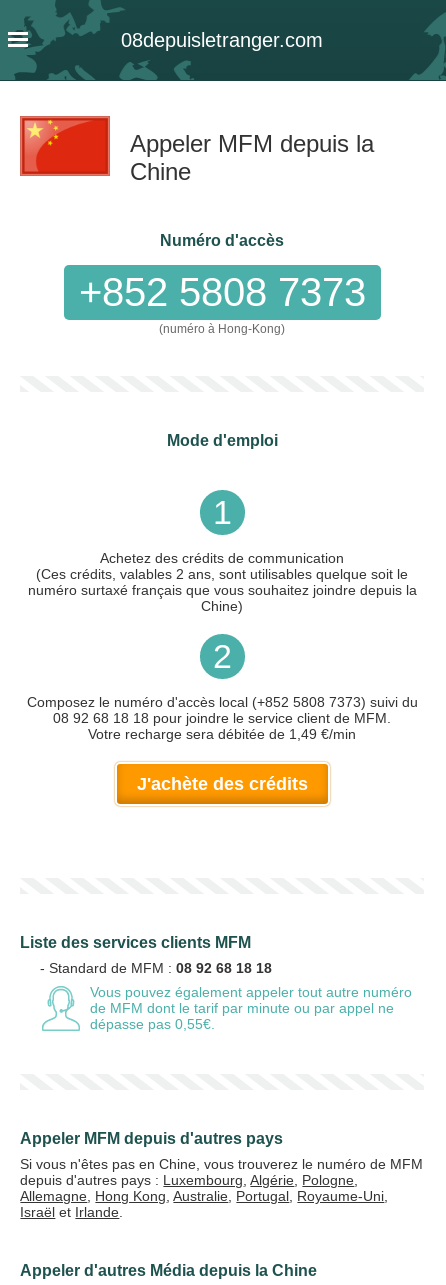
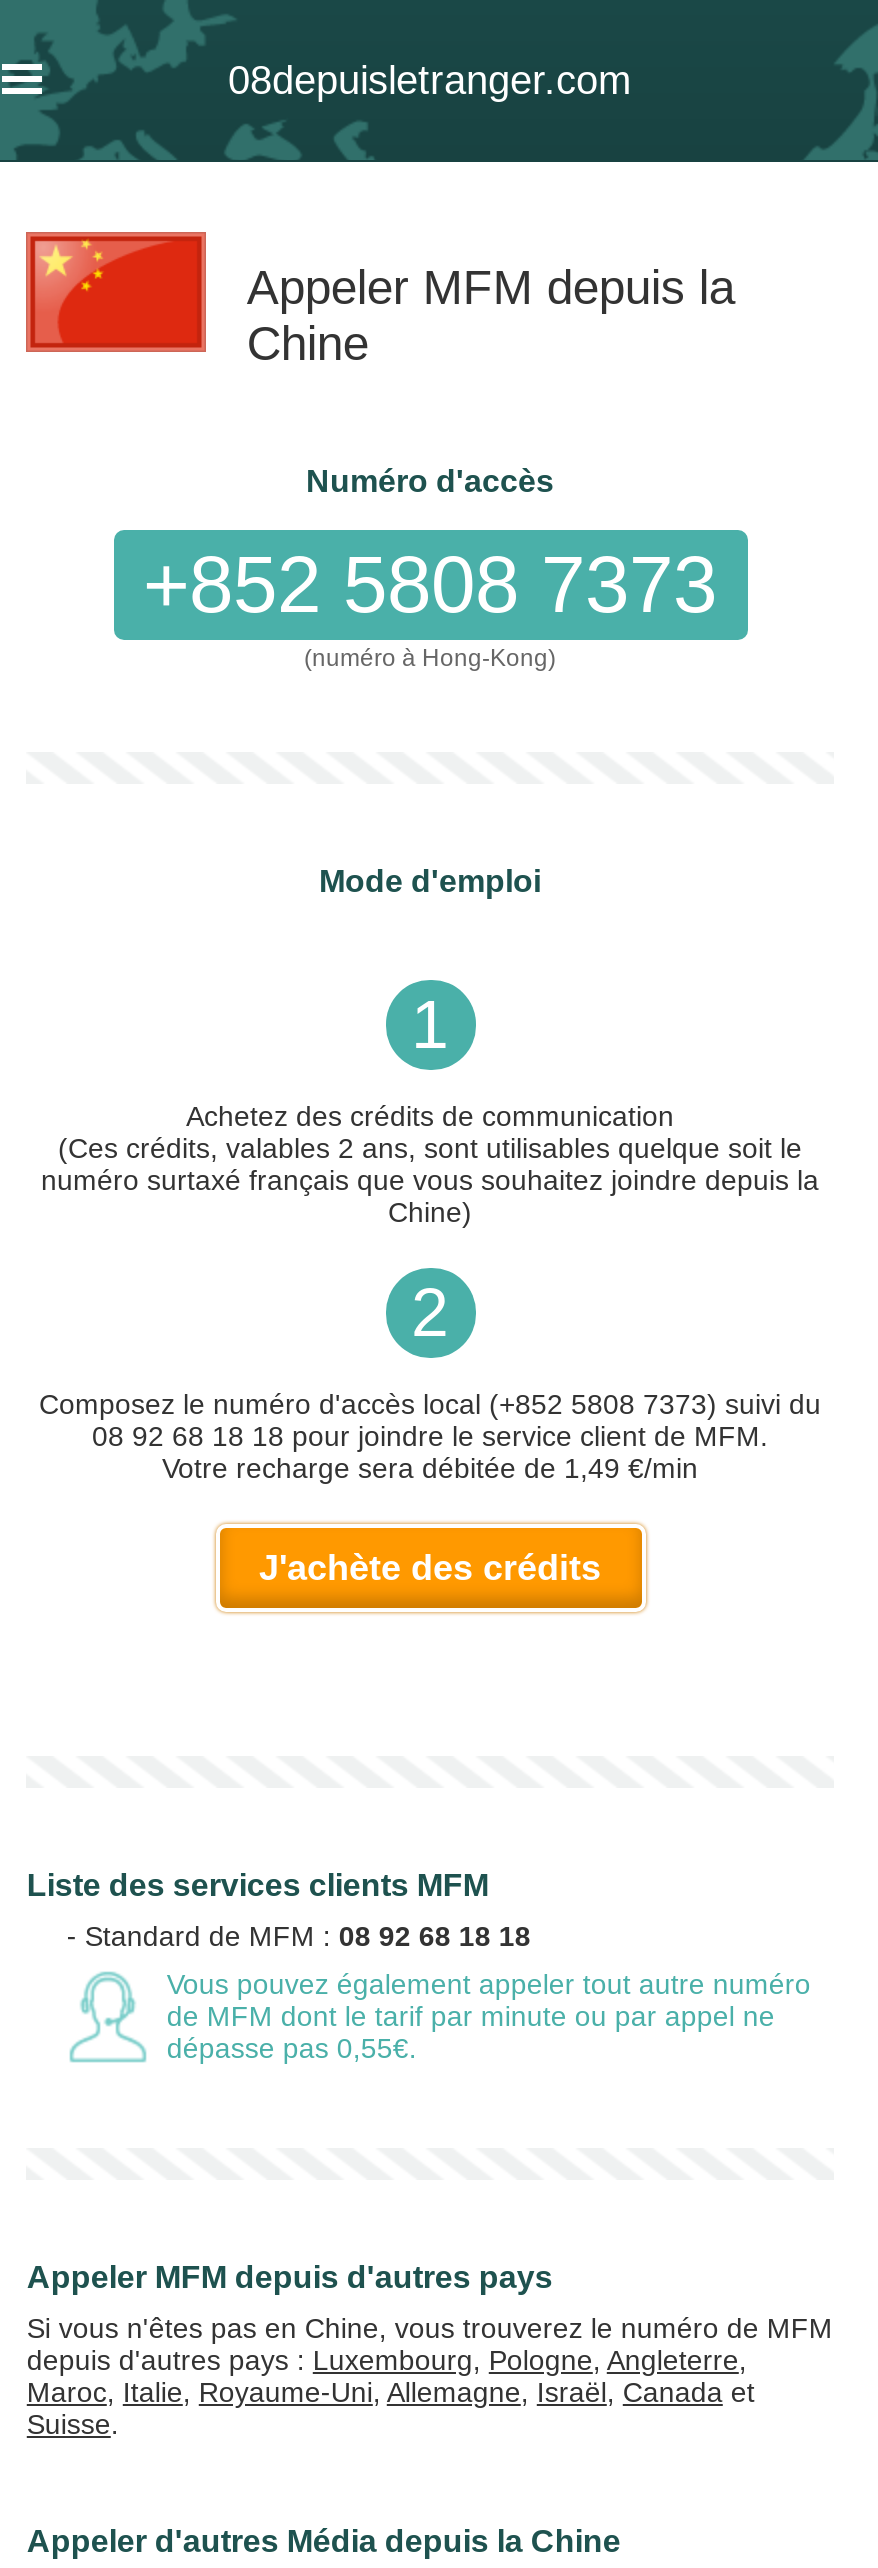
- depuis d'autres pays : Luxembourg, Algérie, Pologne,
- Allemagne, Hong Kong, Australie, Portugal, Royaume-Uni,
- Israël et Irlande.
+ depuis d'autres pays : Luxembourg, Pologne, Angleterre,
+ Maroc, Italie, Royaume-Uni, Allemagne, Israël, Canada et
+ Suisse.
